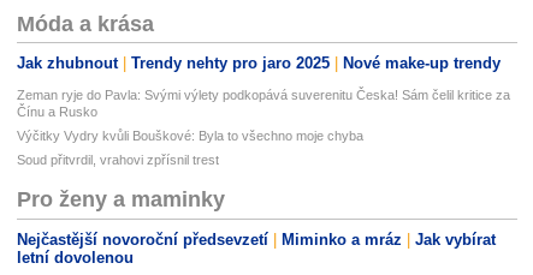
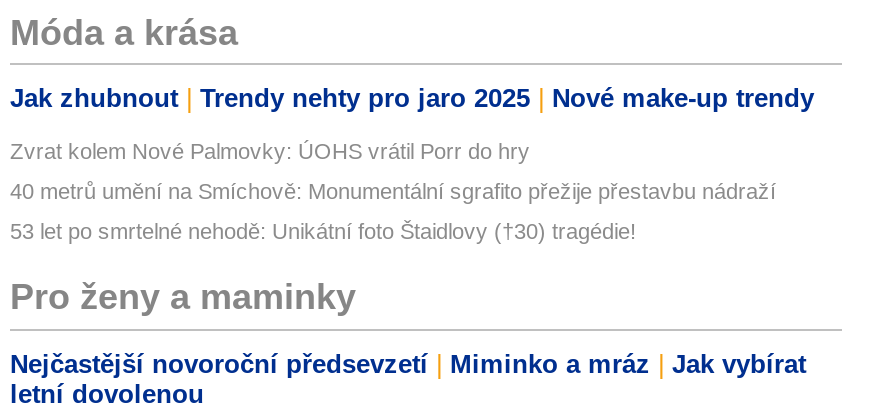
- Zeman ryje do Pavla: Svými výlety podkopává suverenitu Česka! Sám čelil kritice za
- Čínu a Rusko
+ Zvrat kolem Nové Palmovky: ÚOHS vrátil Porr do hry

- Výčitky Vydry kvůli Bouškové: Byla to všechno moje chyba
+ 40 metrů umění na Smíchově: Monumentální sgrafito přežije přestavbu nádraží

- Soud přitvrdil, vrahovi zpřísnil trest
+ 53 let po smrtelné nehodě: Unikátní foto Štaidlovy (†30) tragédie!
